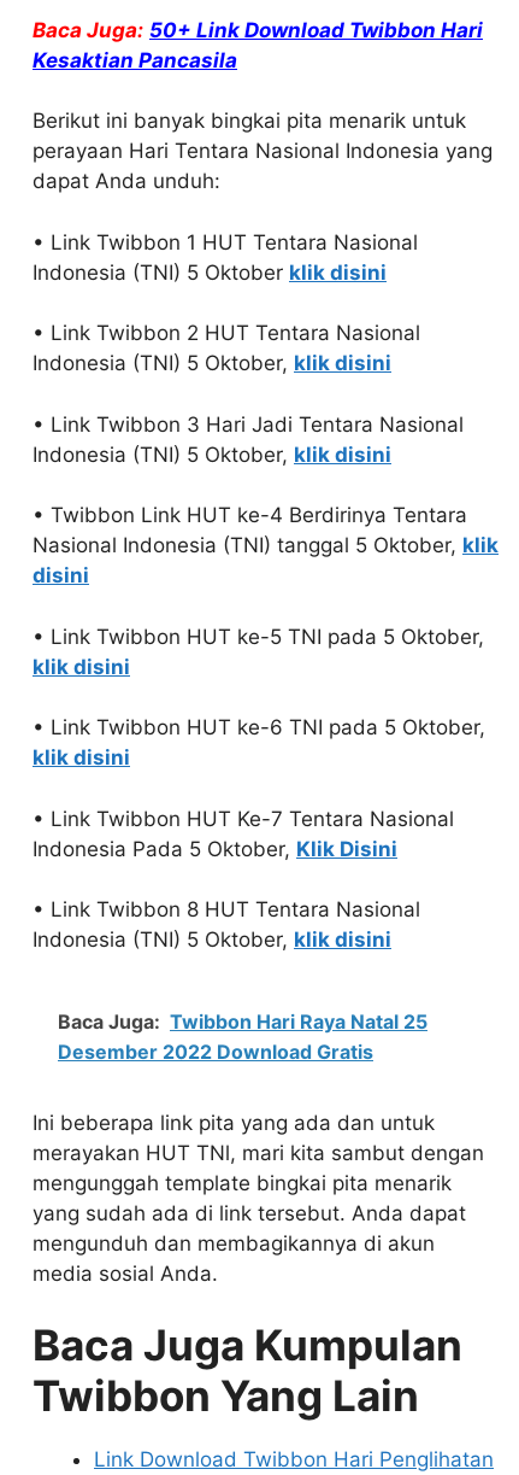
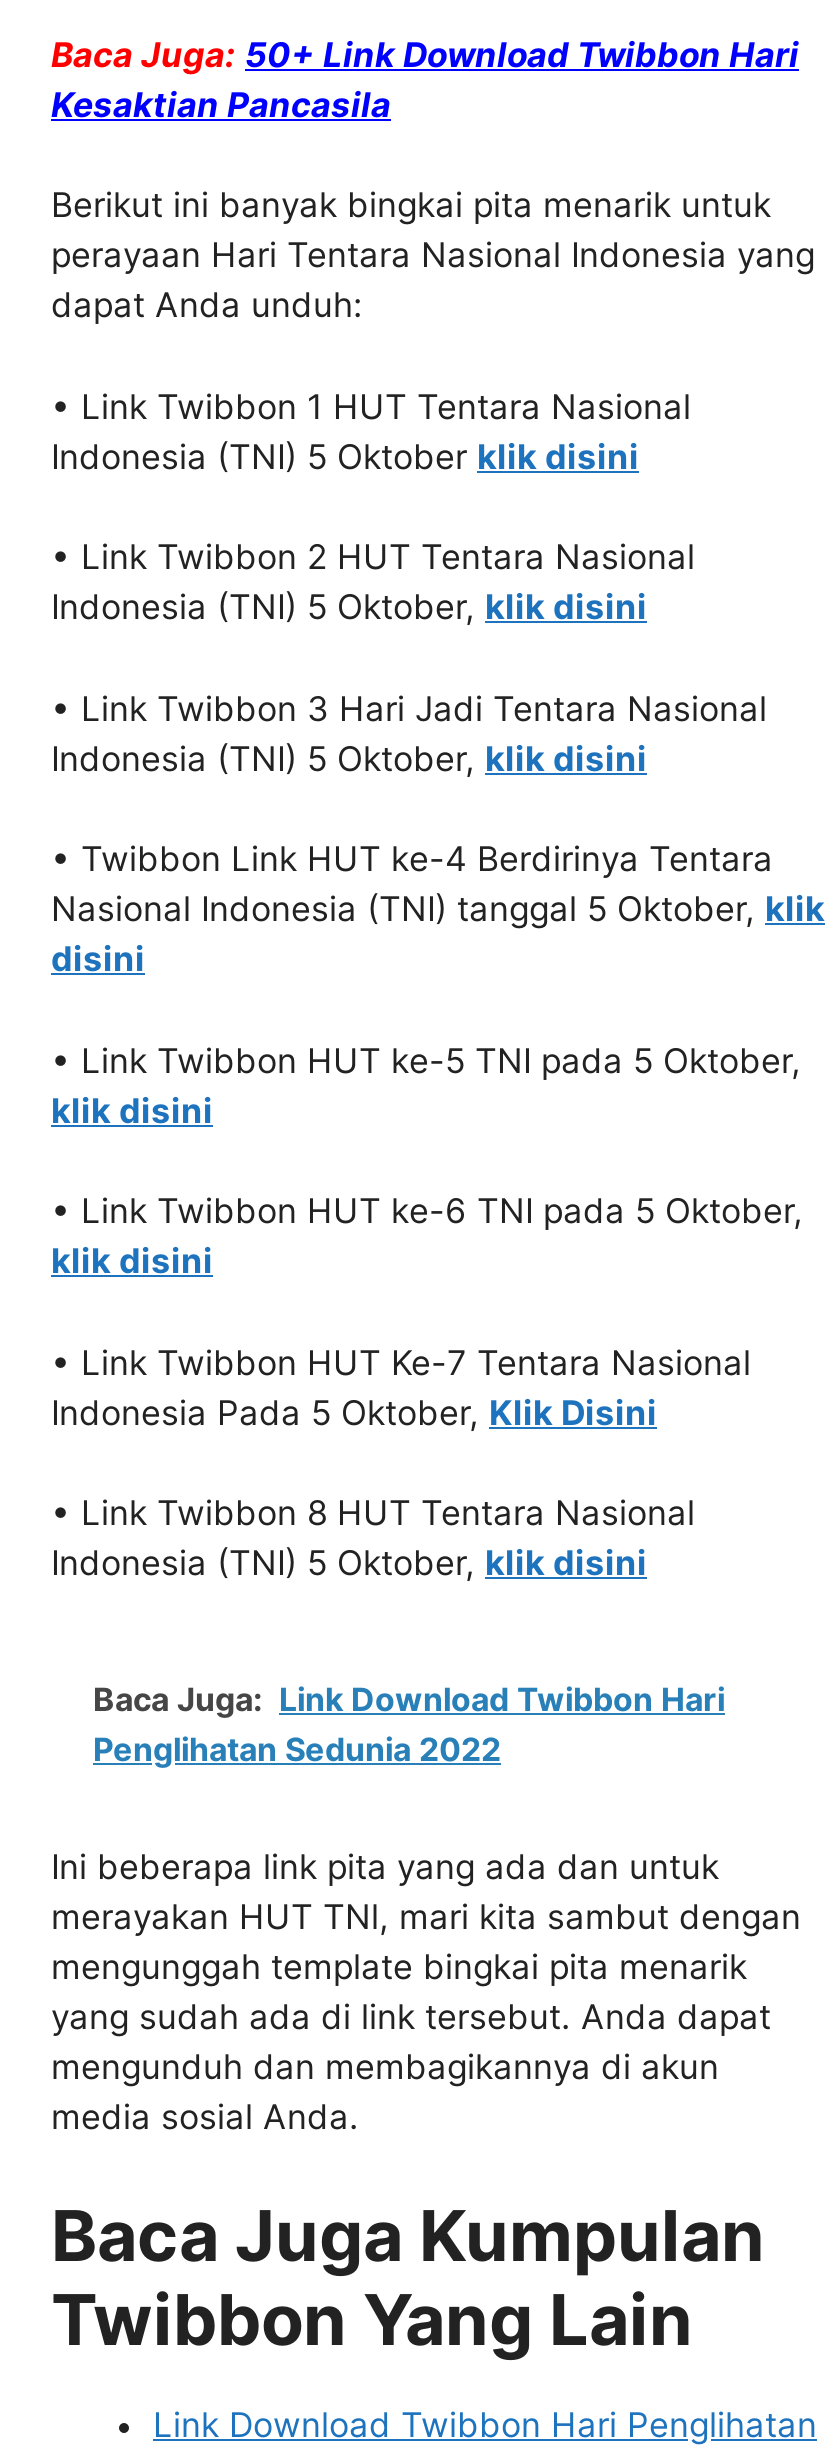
- Baca Juga: Twibbon Hari Raya Natal 25
- Desember 2022 Download Gratis
+ Baca Juga: Link Download Twibbon Hari
+ Penglihatan Sedunia 2022
